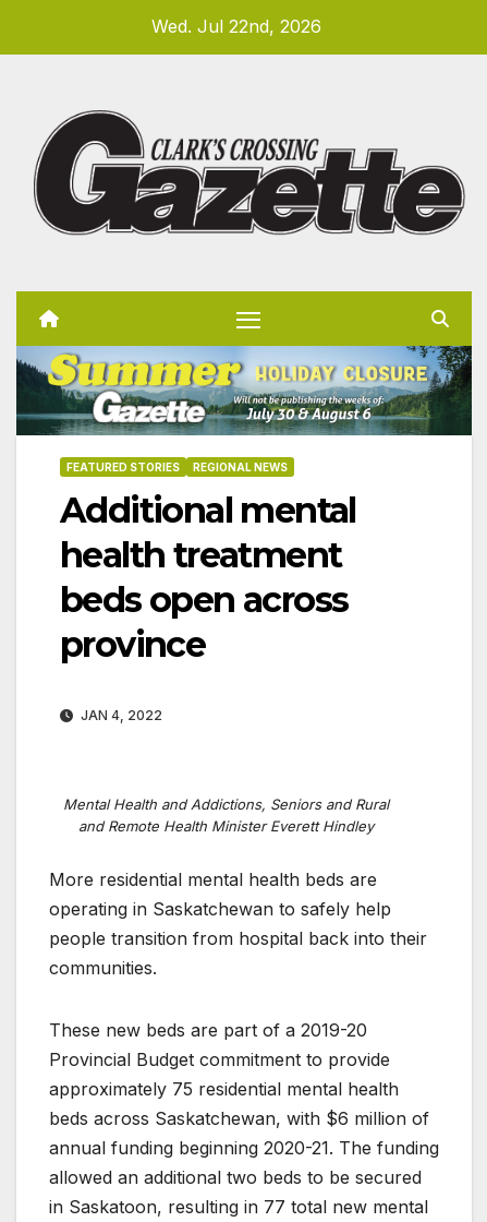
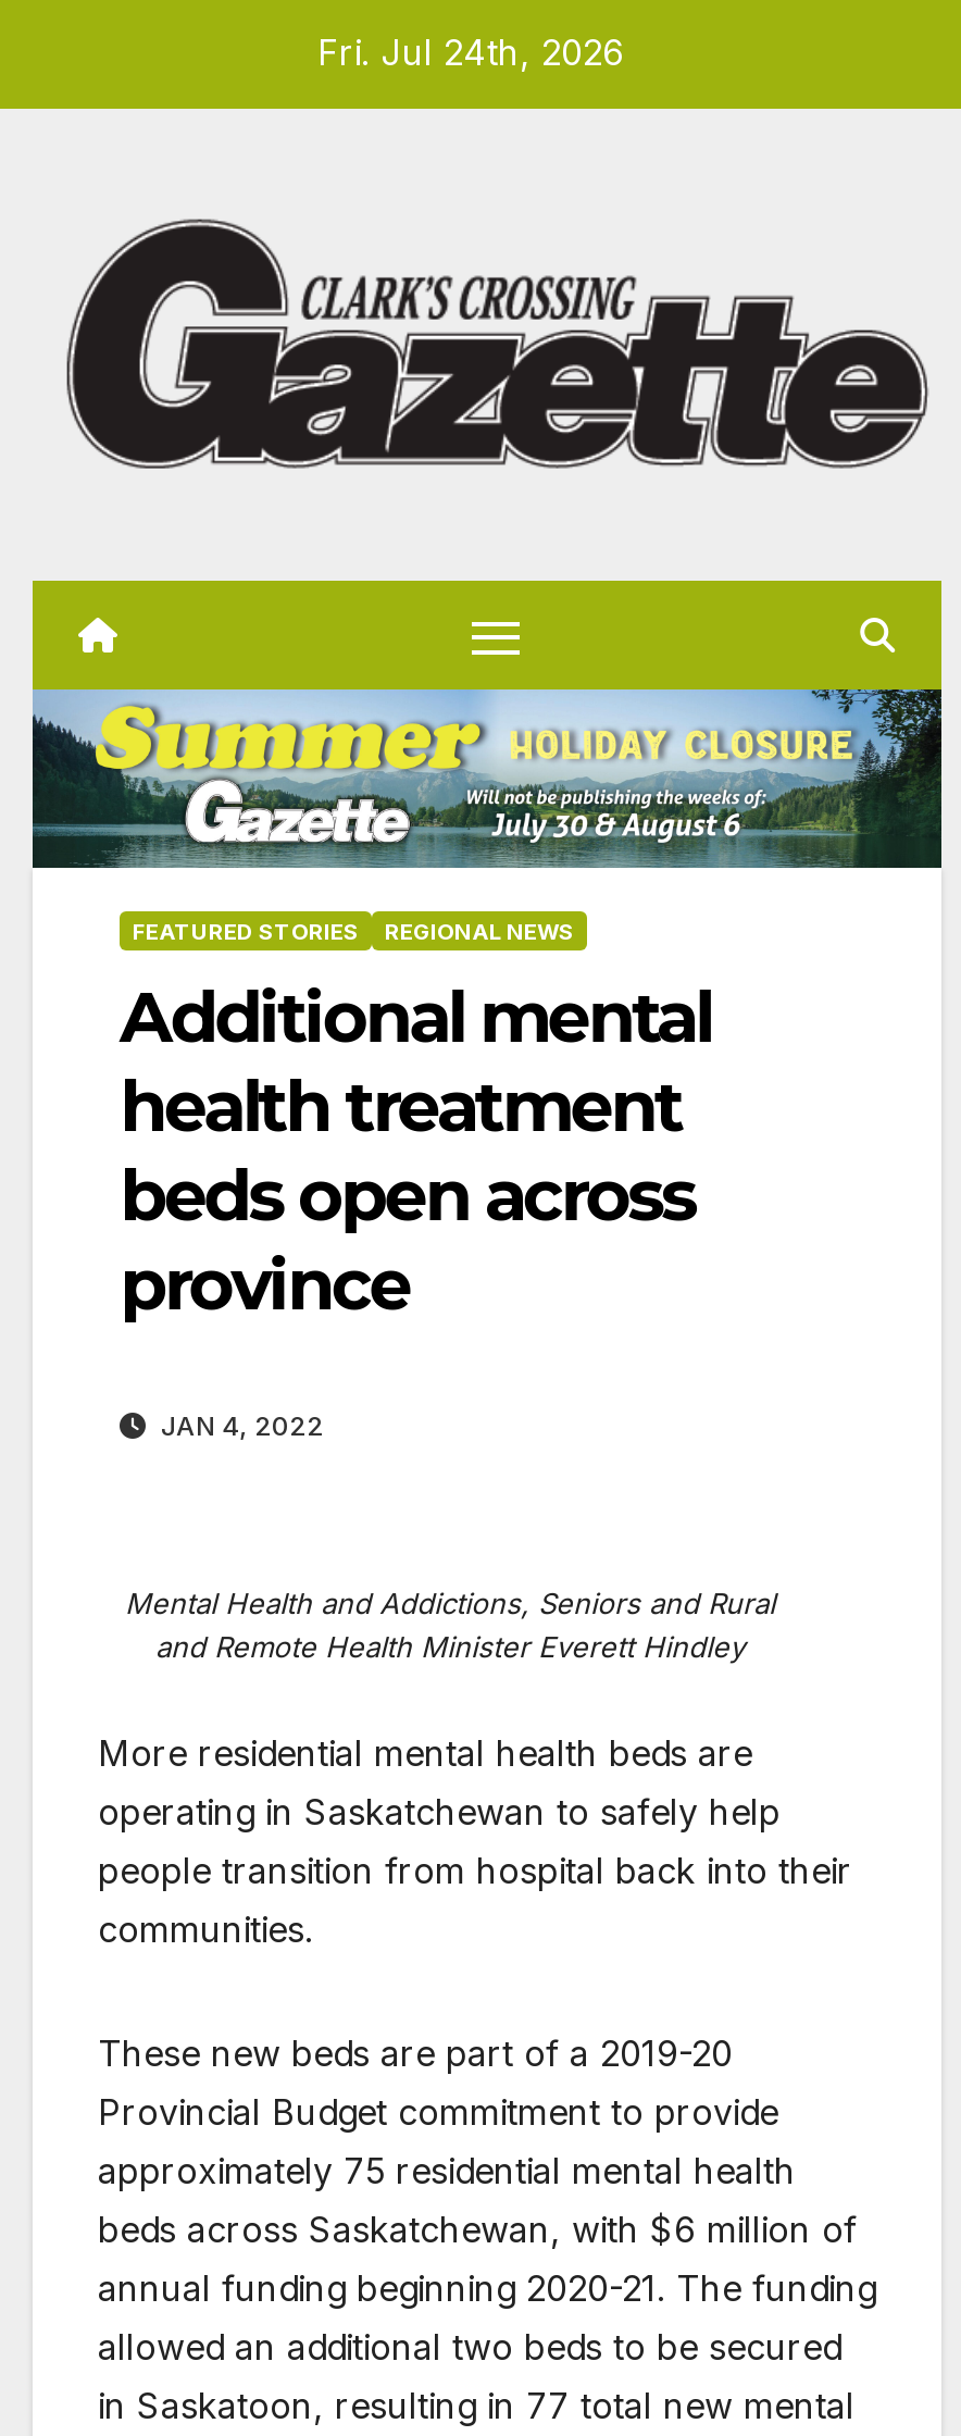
- Wed. Jul 22nd, 2026
+ Fri. Jul 24th, 2026
